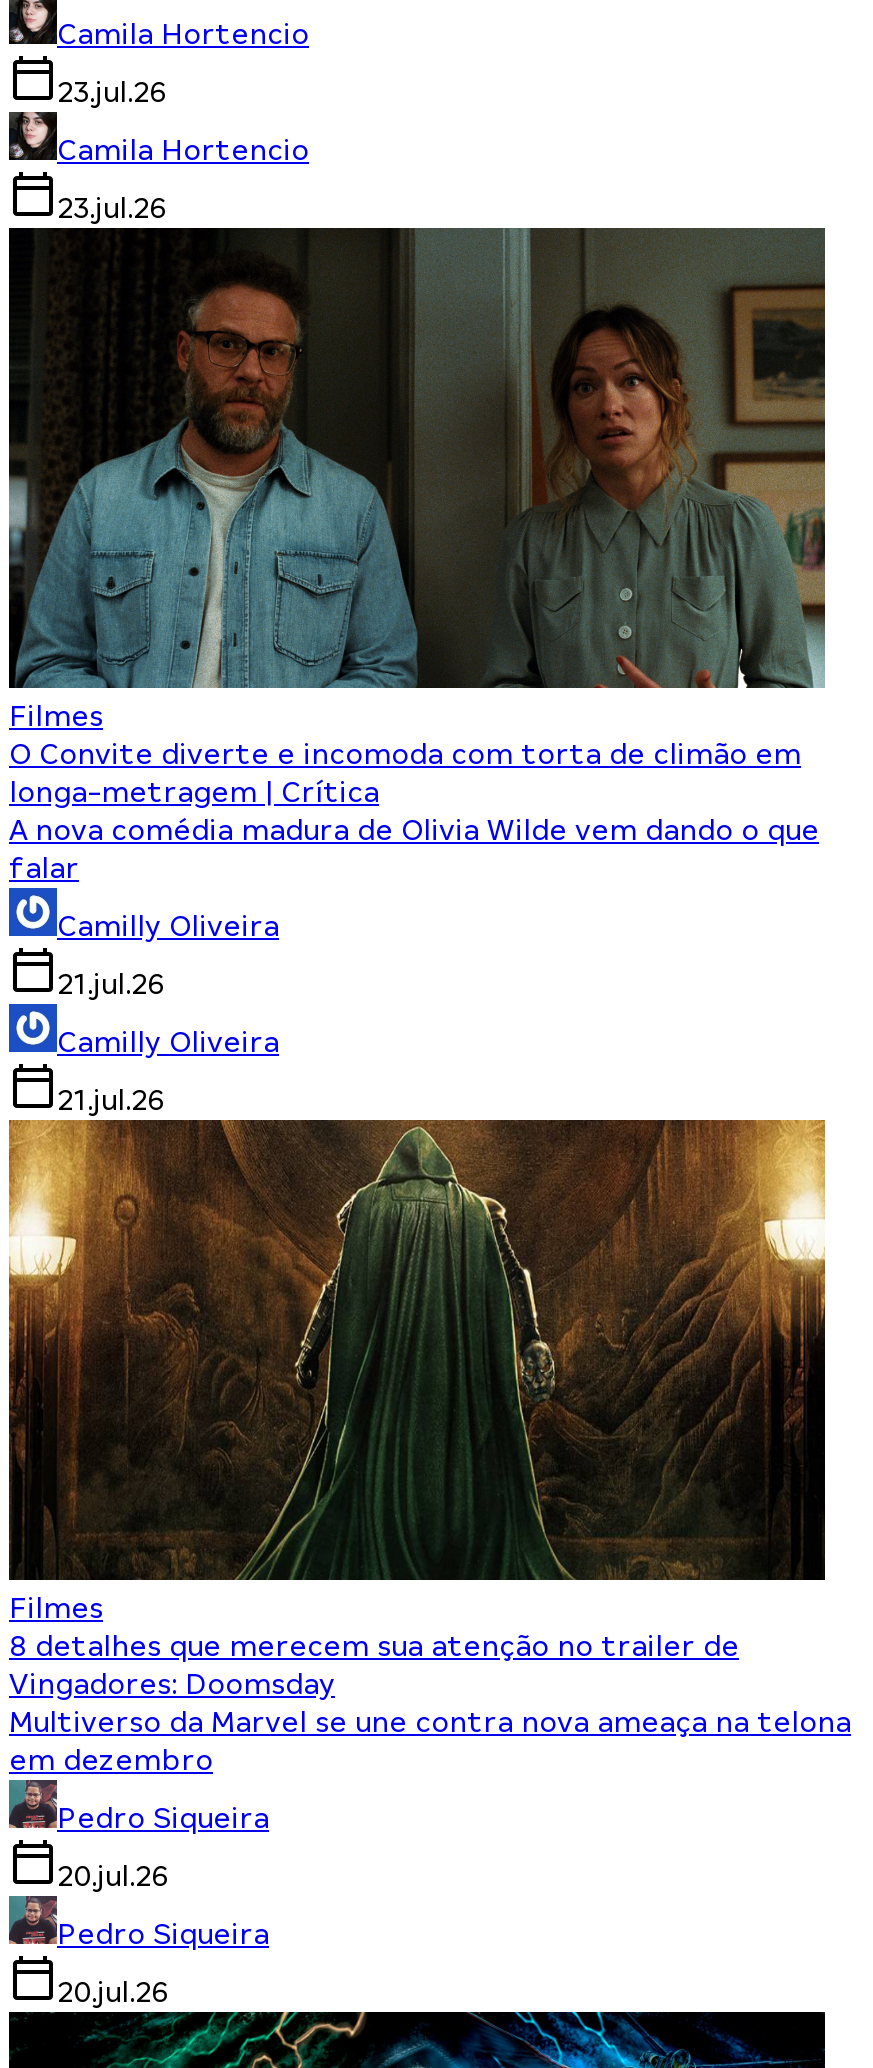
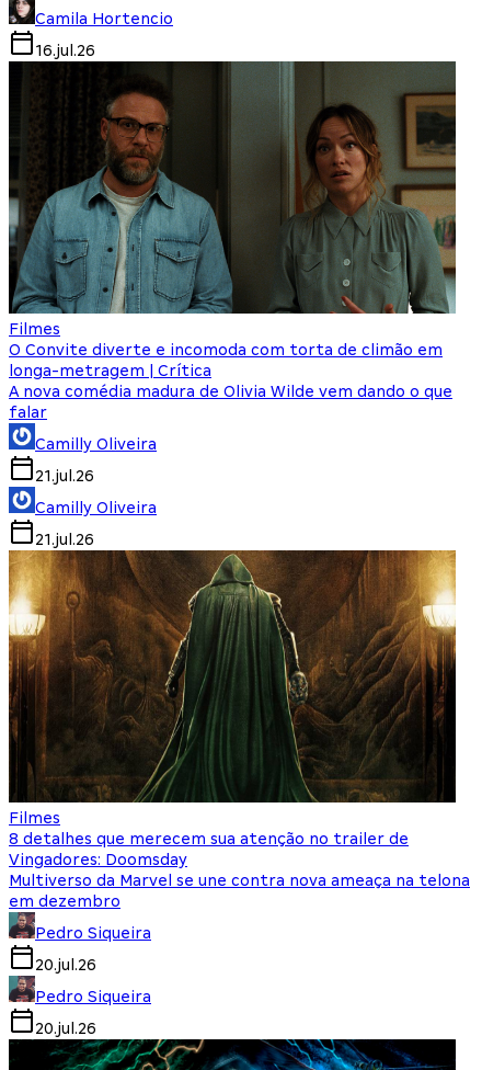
- 23.jul.26
- Camila Hortencio
- 23.jul.26
+ 16.jul.26
